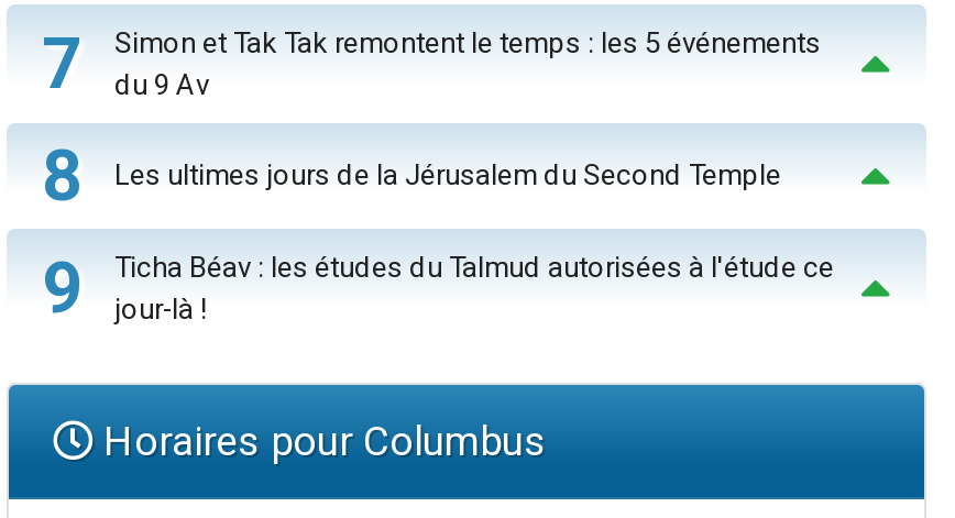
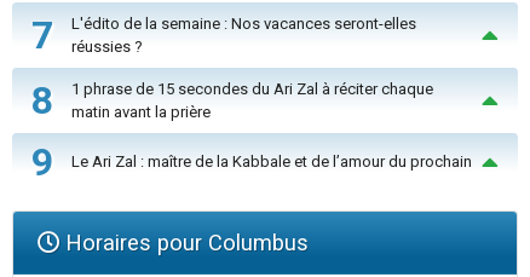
- Simon et Tak Tak remontent le temps : les 5 événements
- du 9 Av
+ L'édito de la semaine : Nos vacances seront-elles
+ réussies ?

- Les ultimes jours de la Jérusalem du Second Temple
+ 1 phrase de 15 secondes du Ari Zal à réciter chaque
+ matin avant la prière

- Ticha Béav : les études du Talmud autorisées à l'étude ce
- jour-là !
+ Le Ari Zal : maître de la Kabbale et de l’amour du prochain
